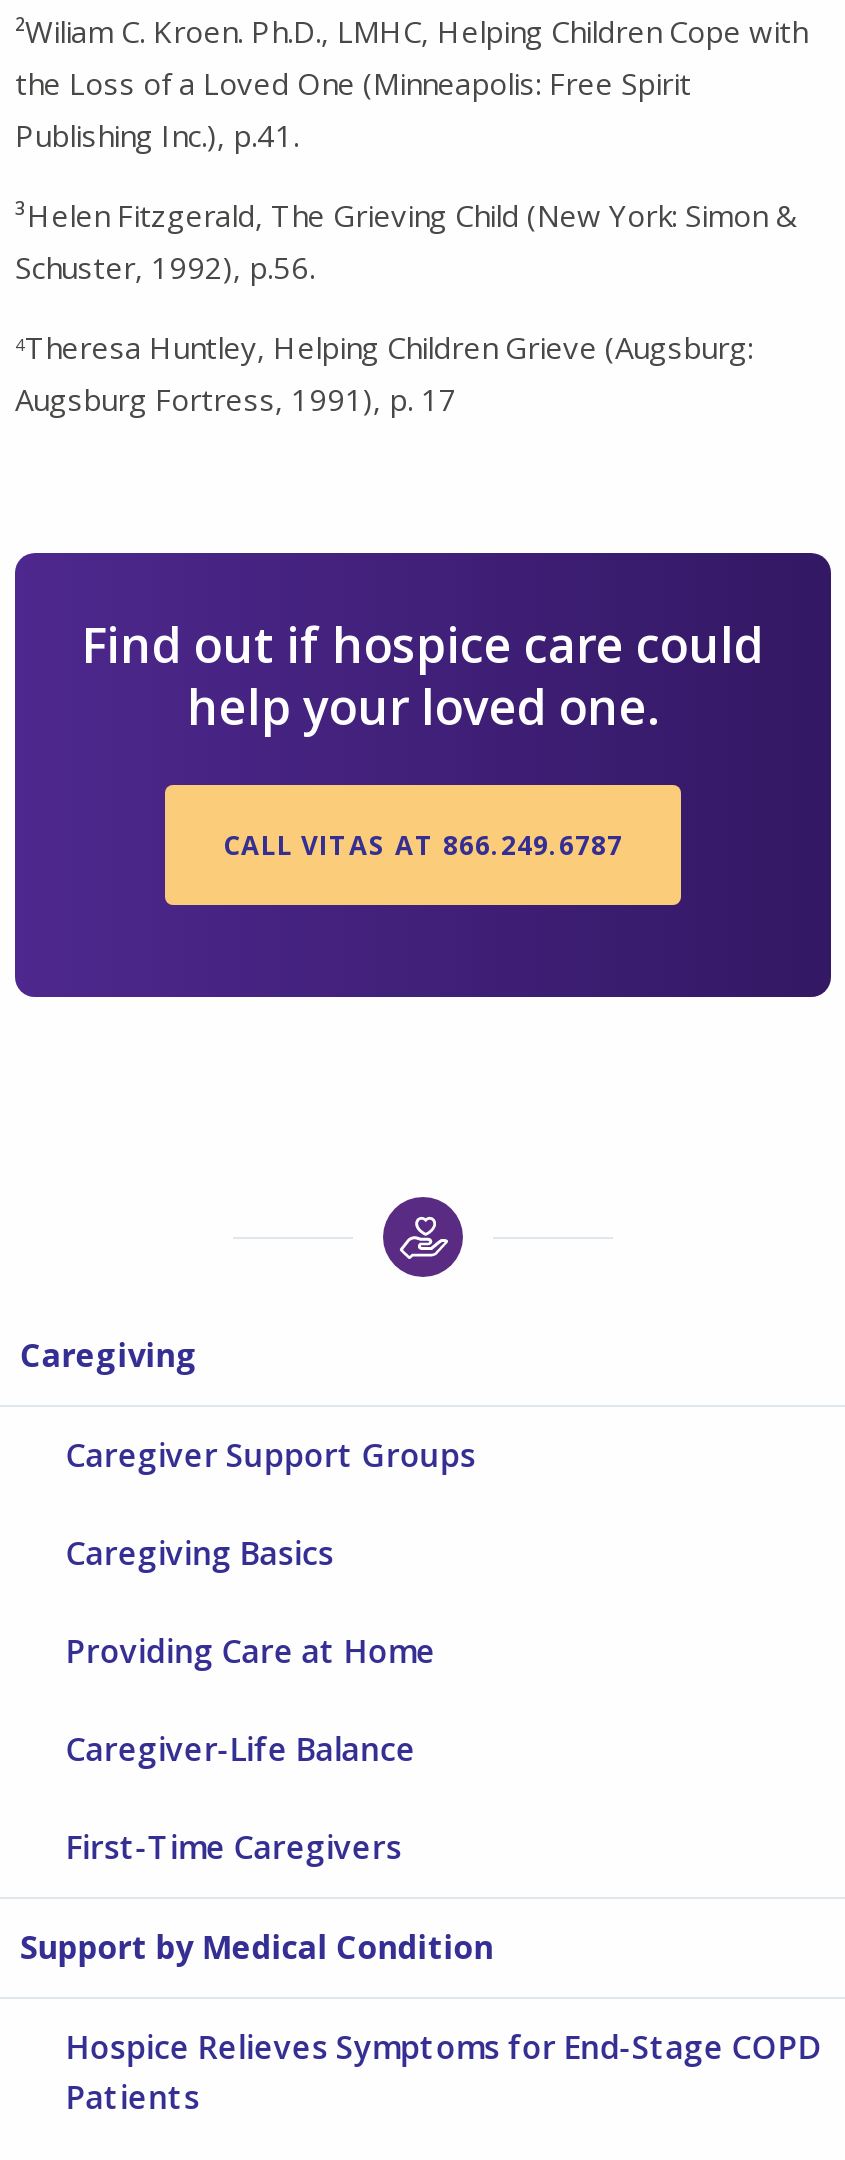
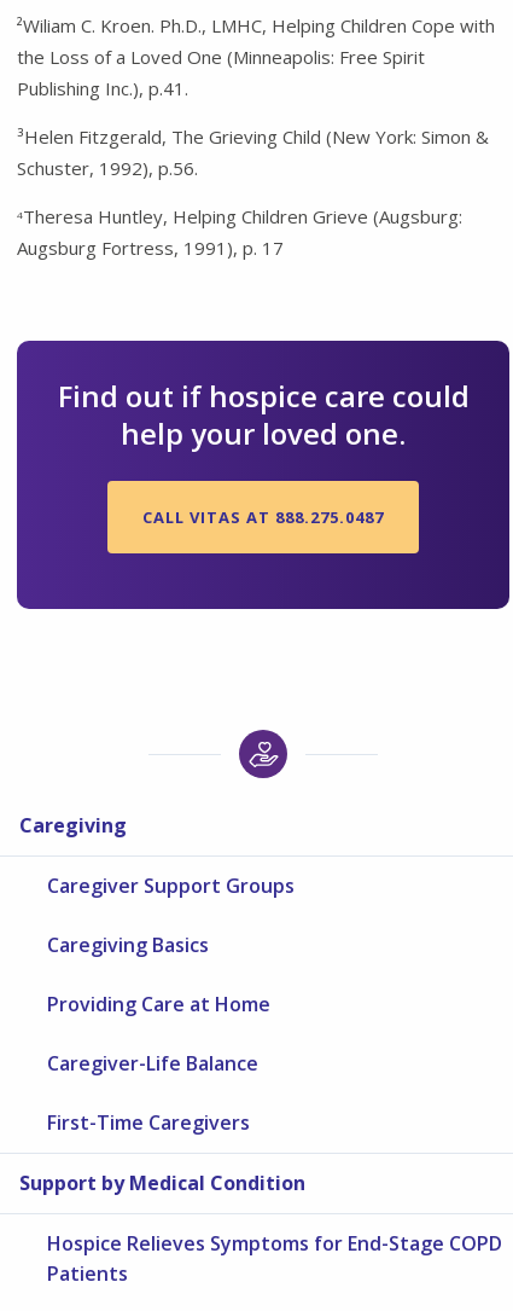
- CALL VITAS AT 866.249.6787
+ CALL VITAS AT 888.275.0487
